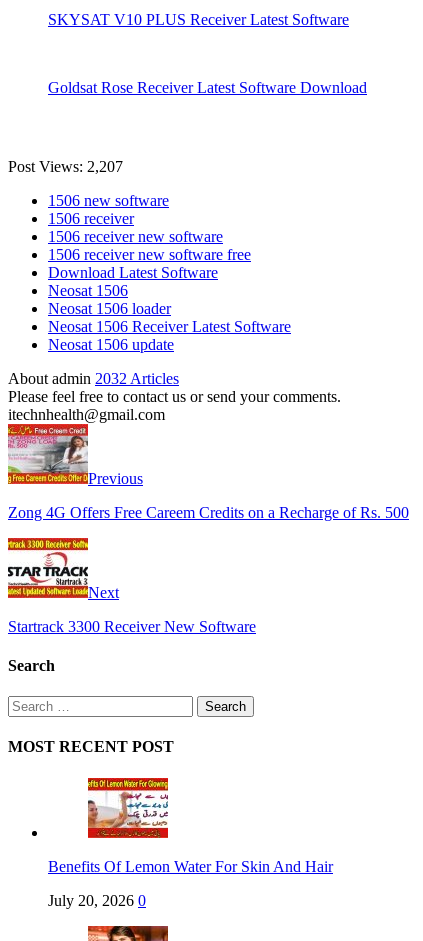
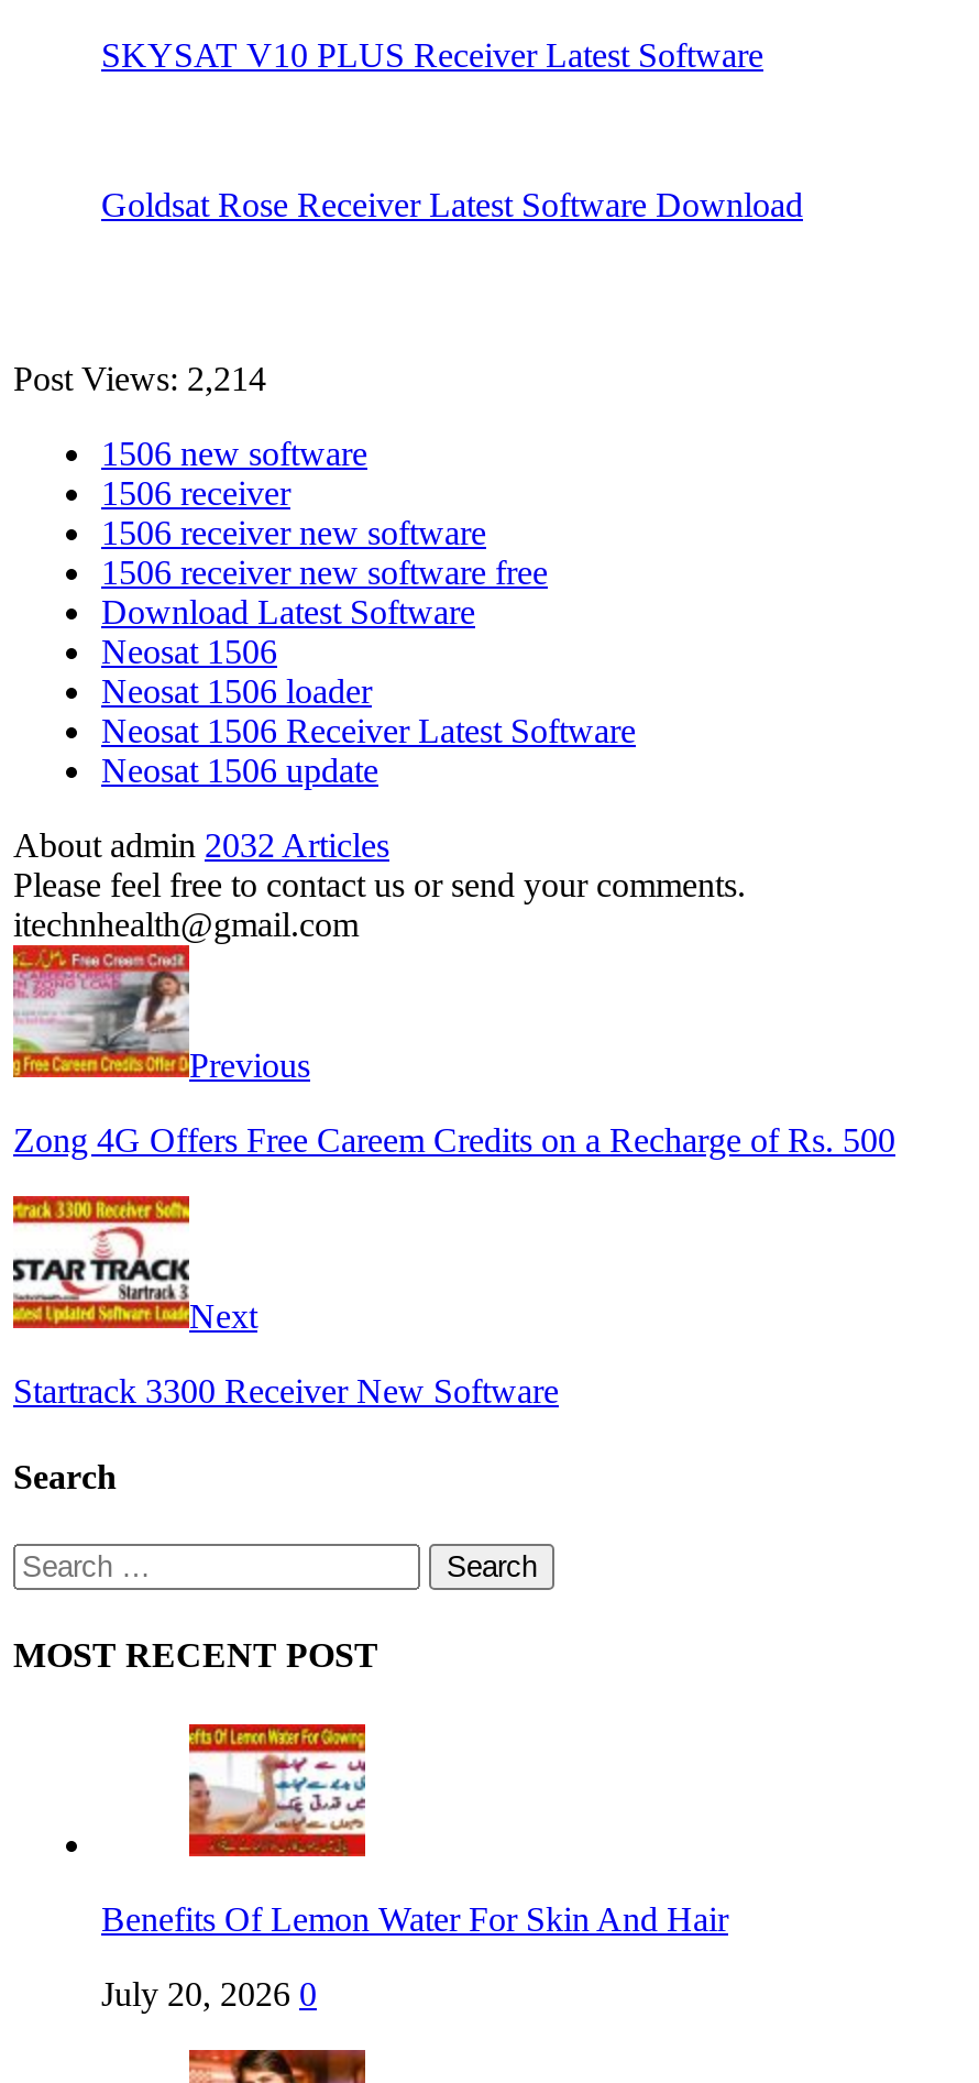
- Post Views: 2,207
+ Post Views: 2,214
